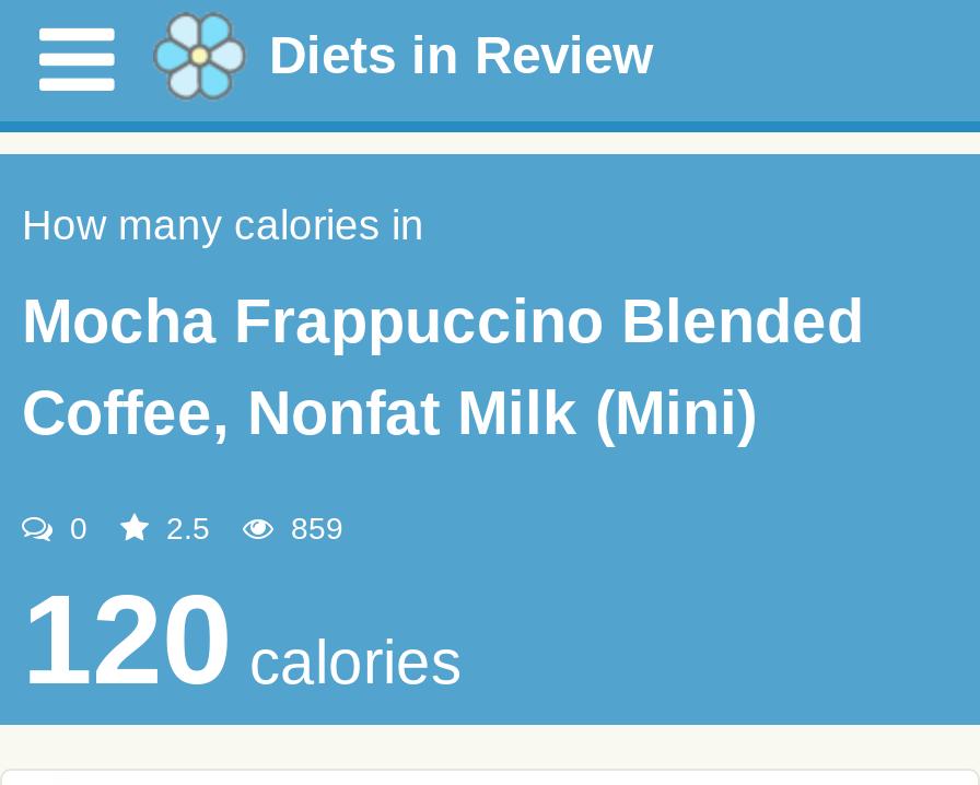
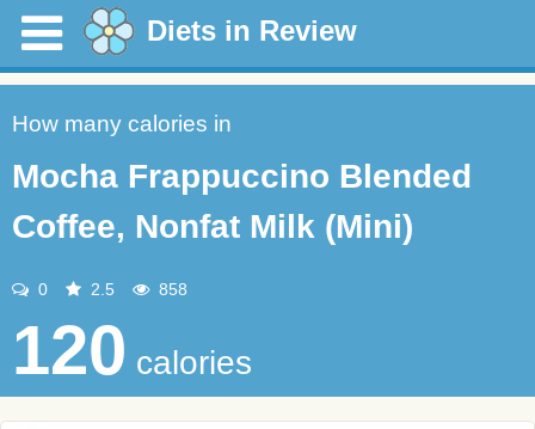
- 859
+ 858
